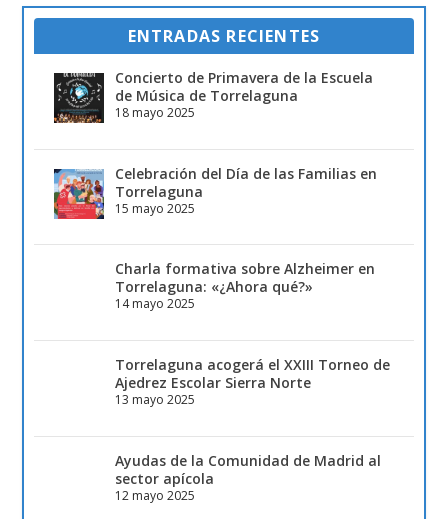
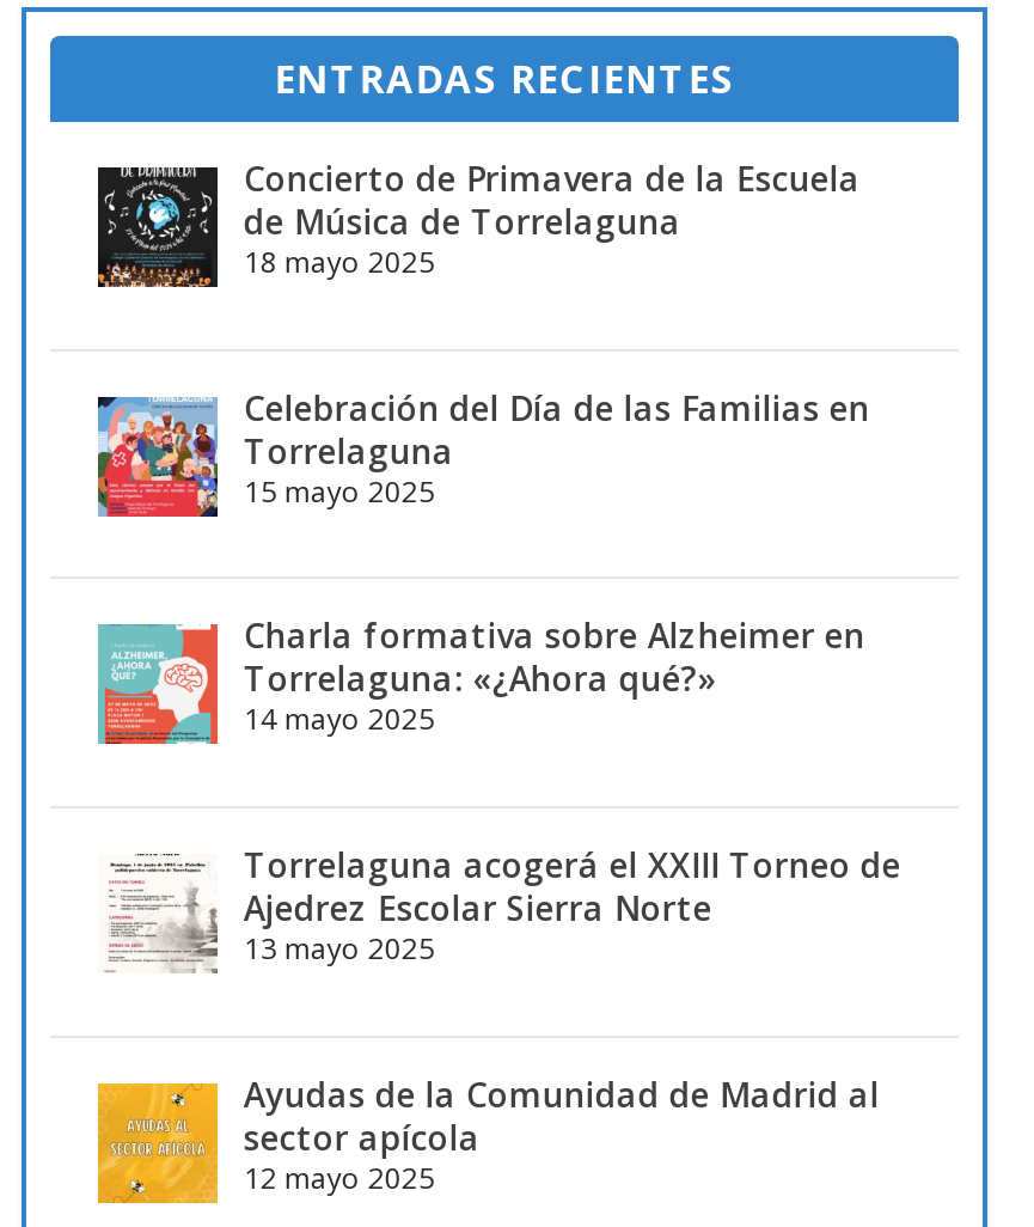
+ [image]

+ [image]

+ [image]
